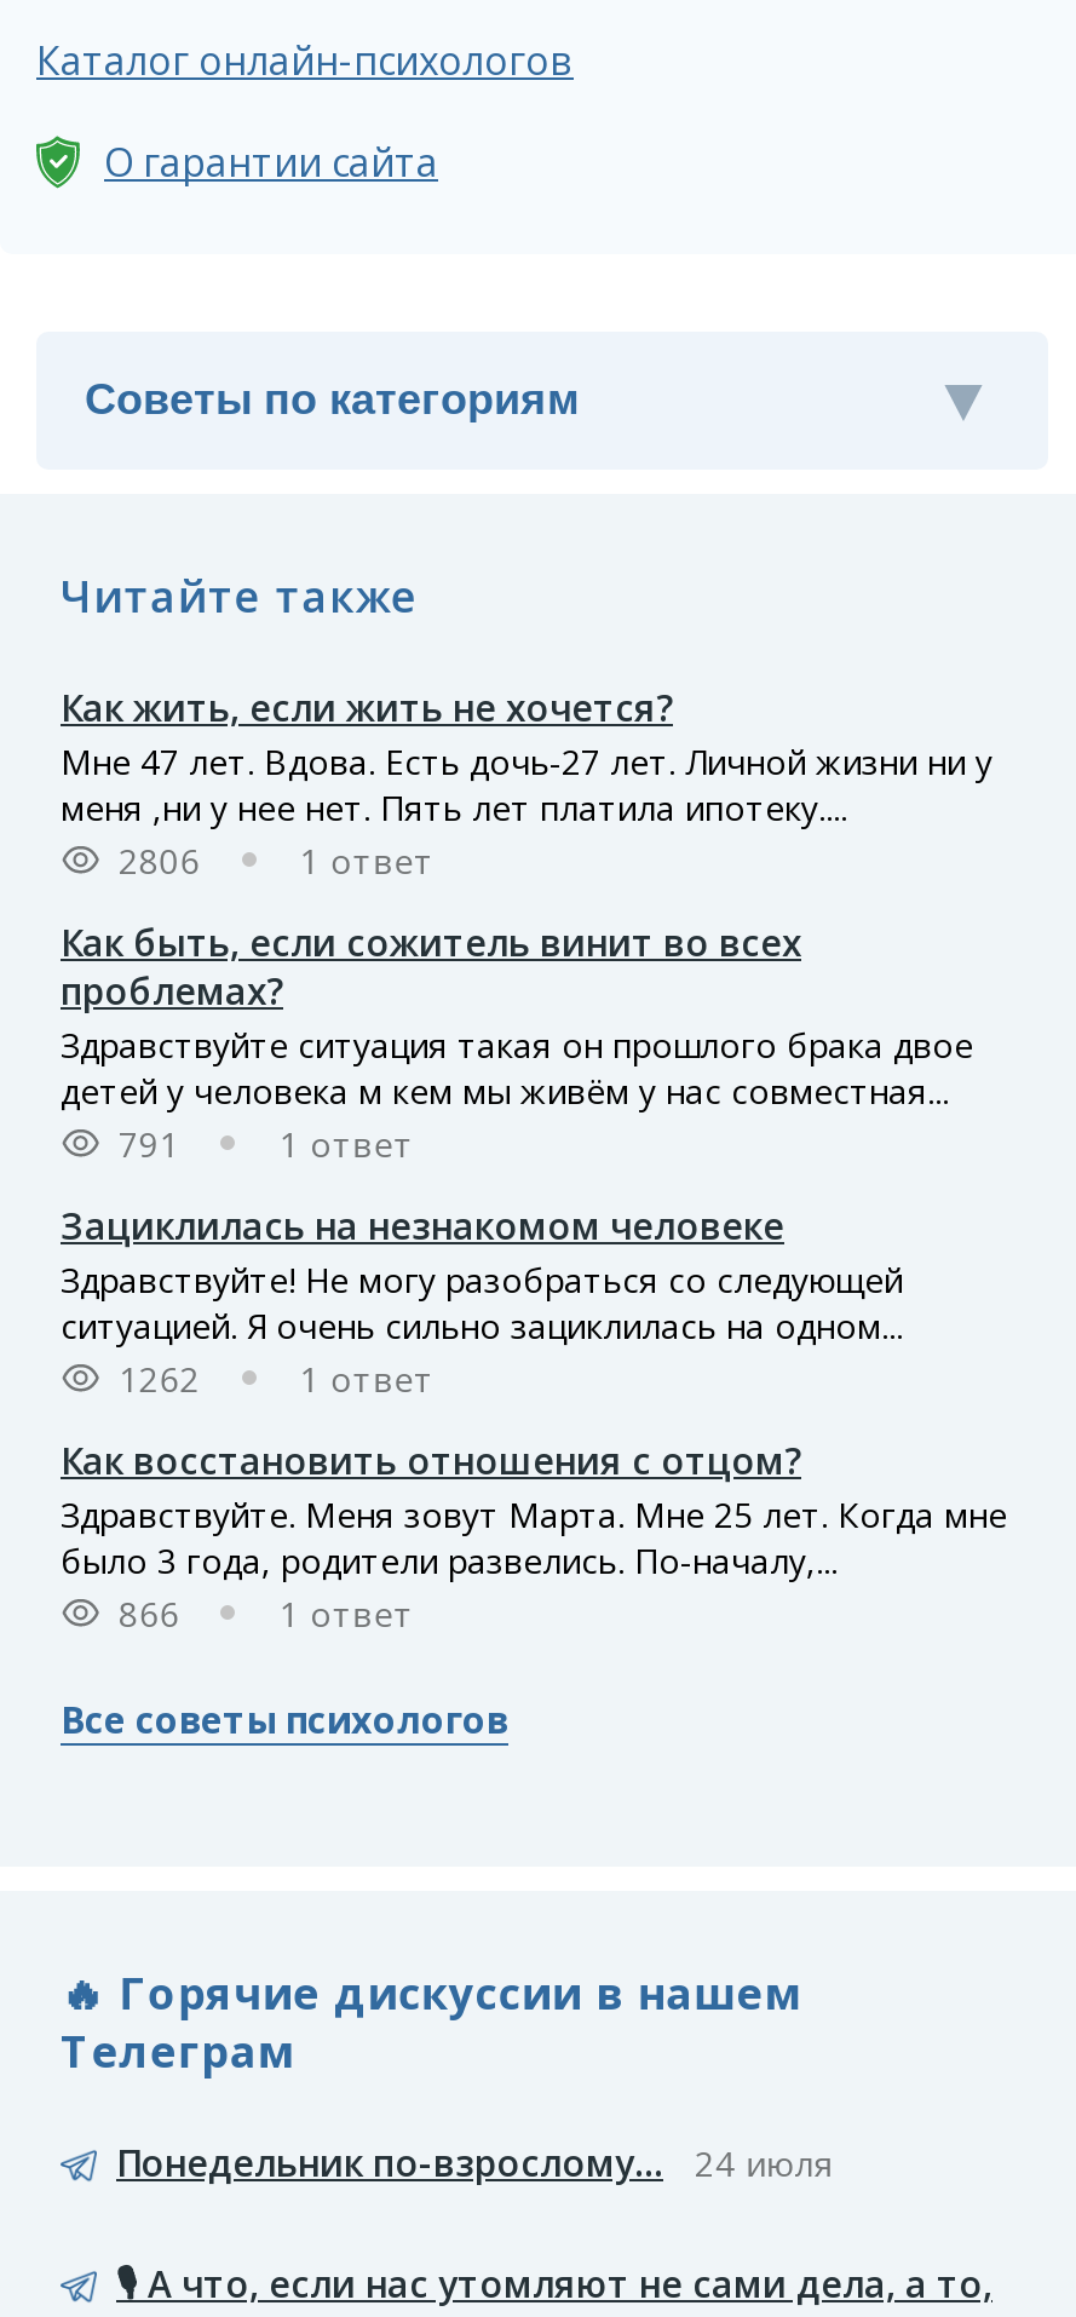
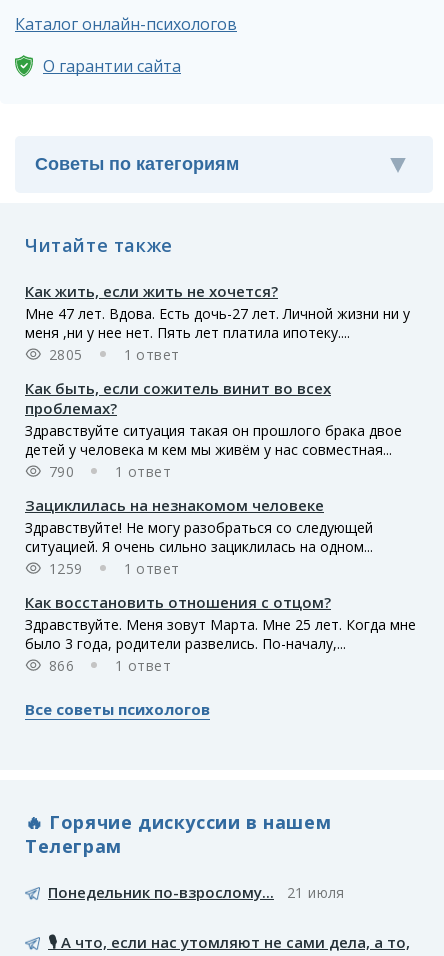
- 2806
+ 2805

- 791
+ 790

- 1262
+ 1259

- Понедельник по-взрослому... 24 июля
+ Понедельник по-взрослому... 21 июля
